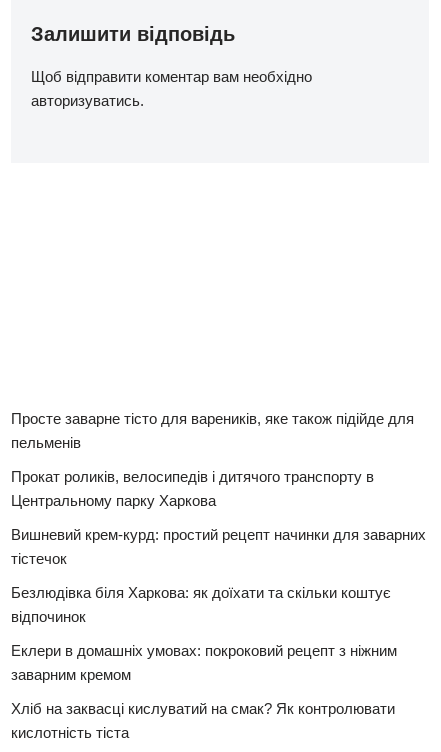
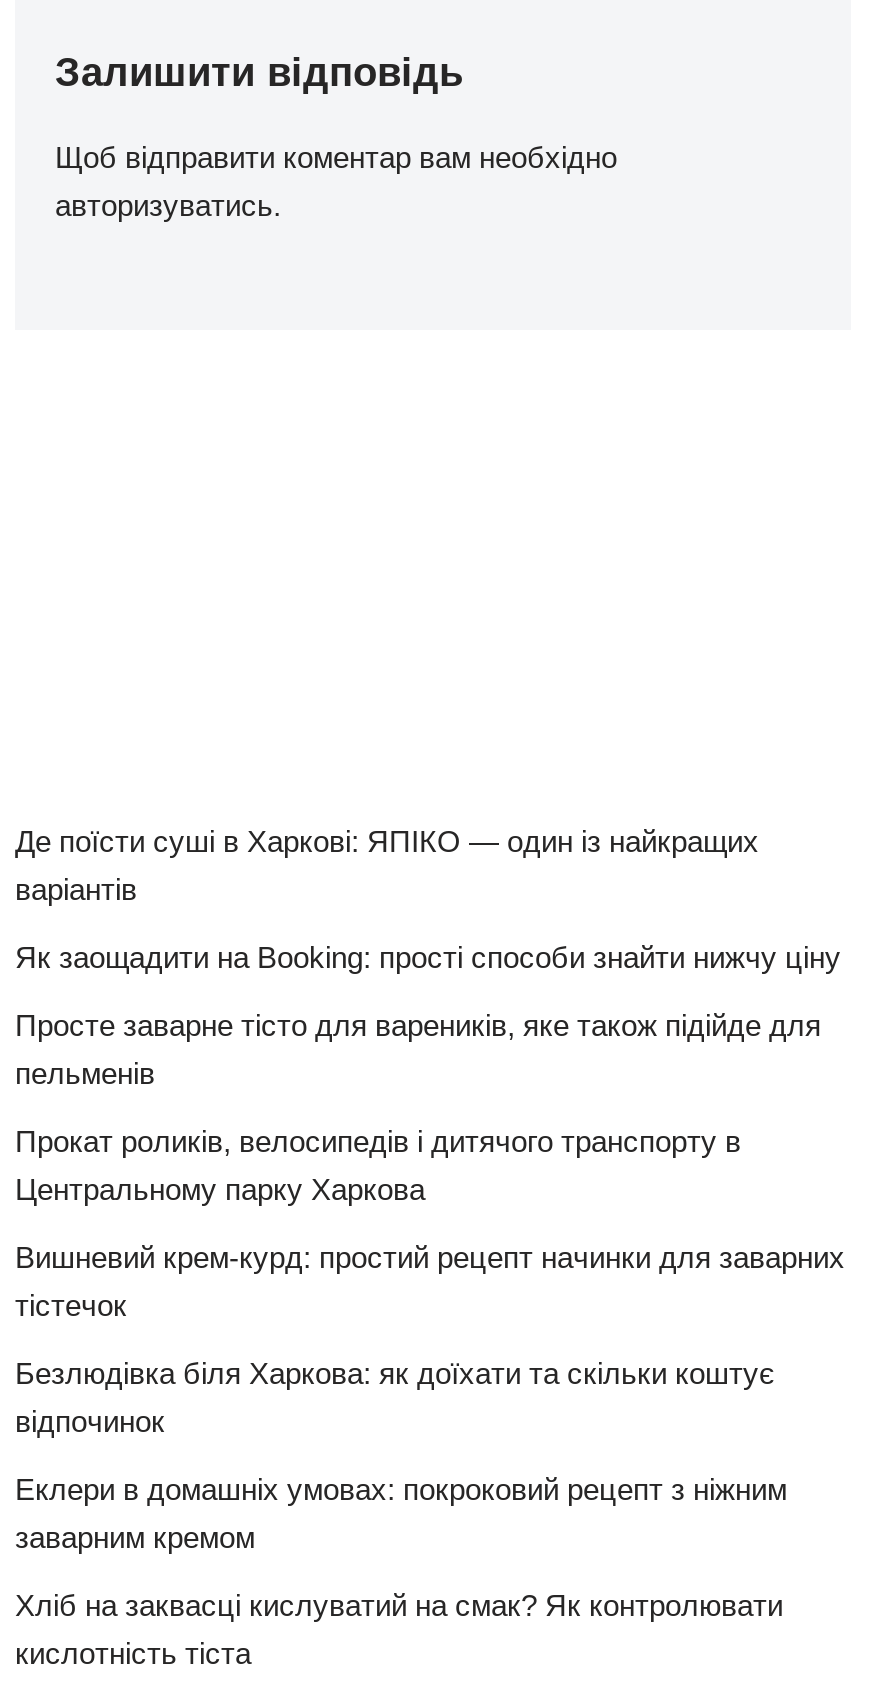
+ Де поїсти суші в Харкові: ЯПІКО — один із найкращих
+ варіантів
+ Як заощадити на Booking: прості способи знайти нижчу ціну
